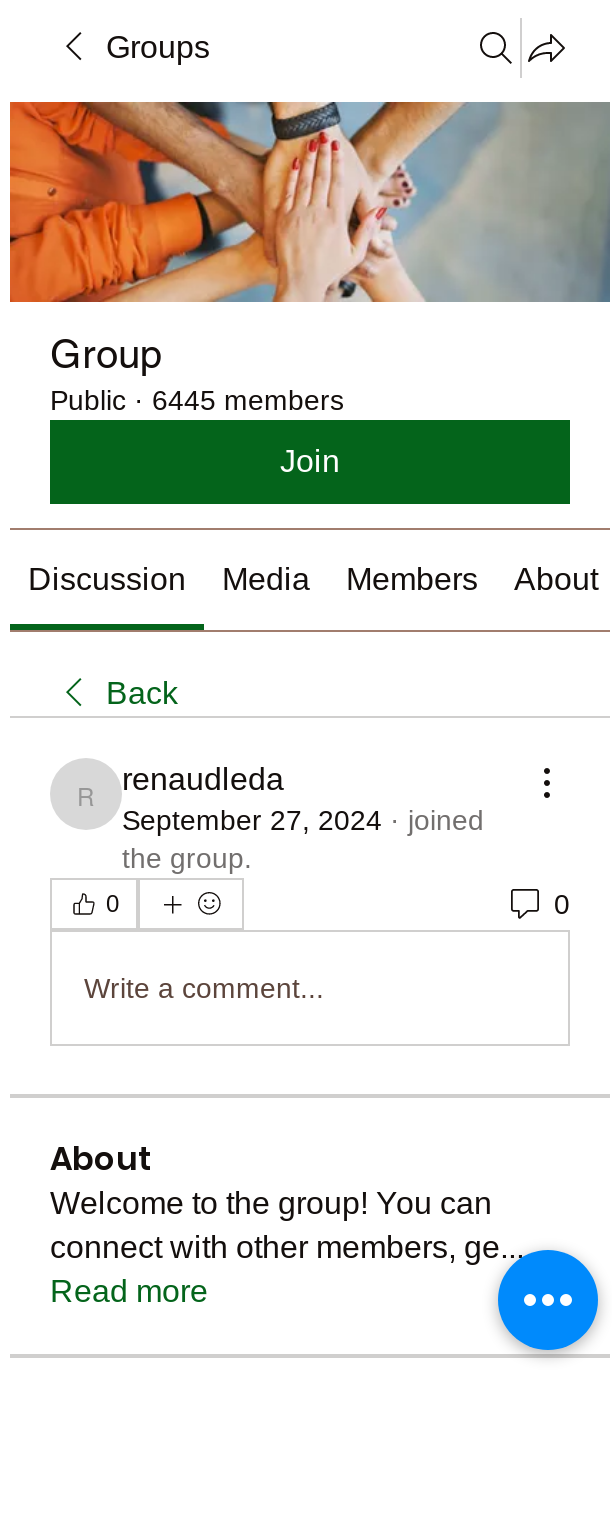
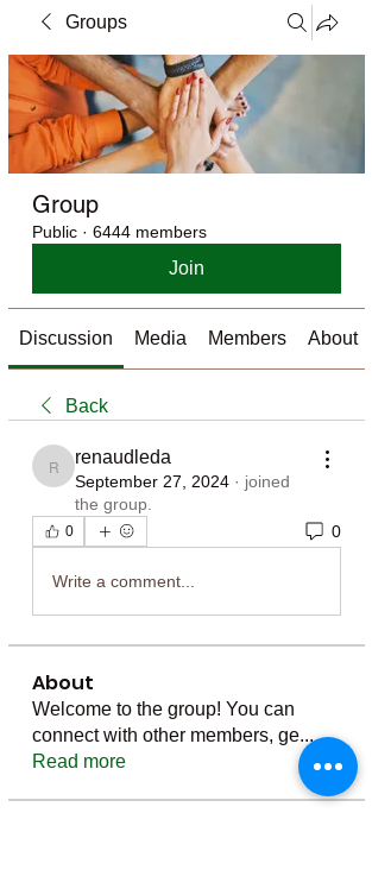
- Public · 6445 members
+ Public · 6444 members
